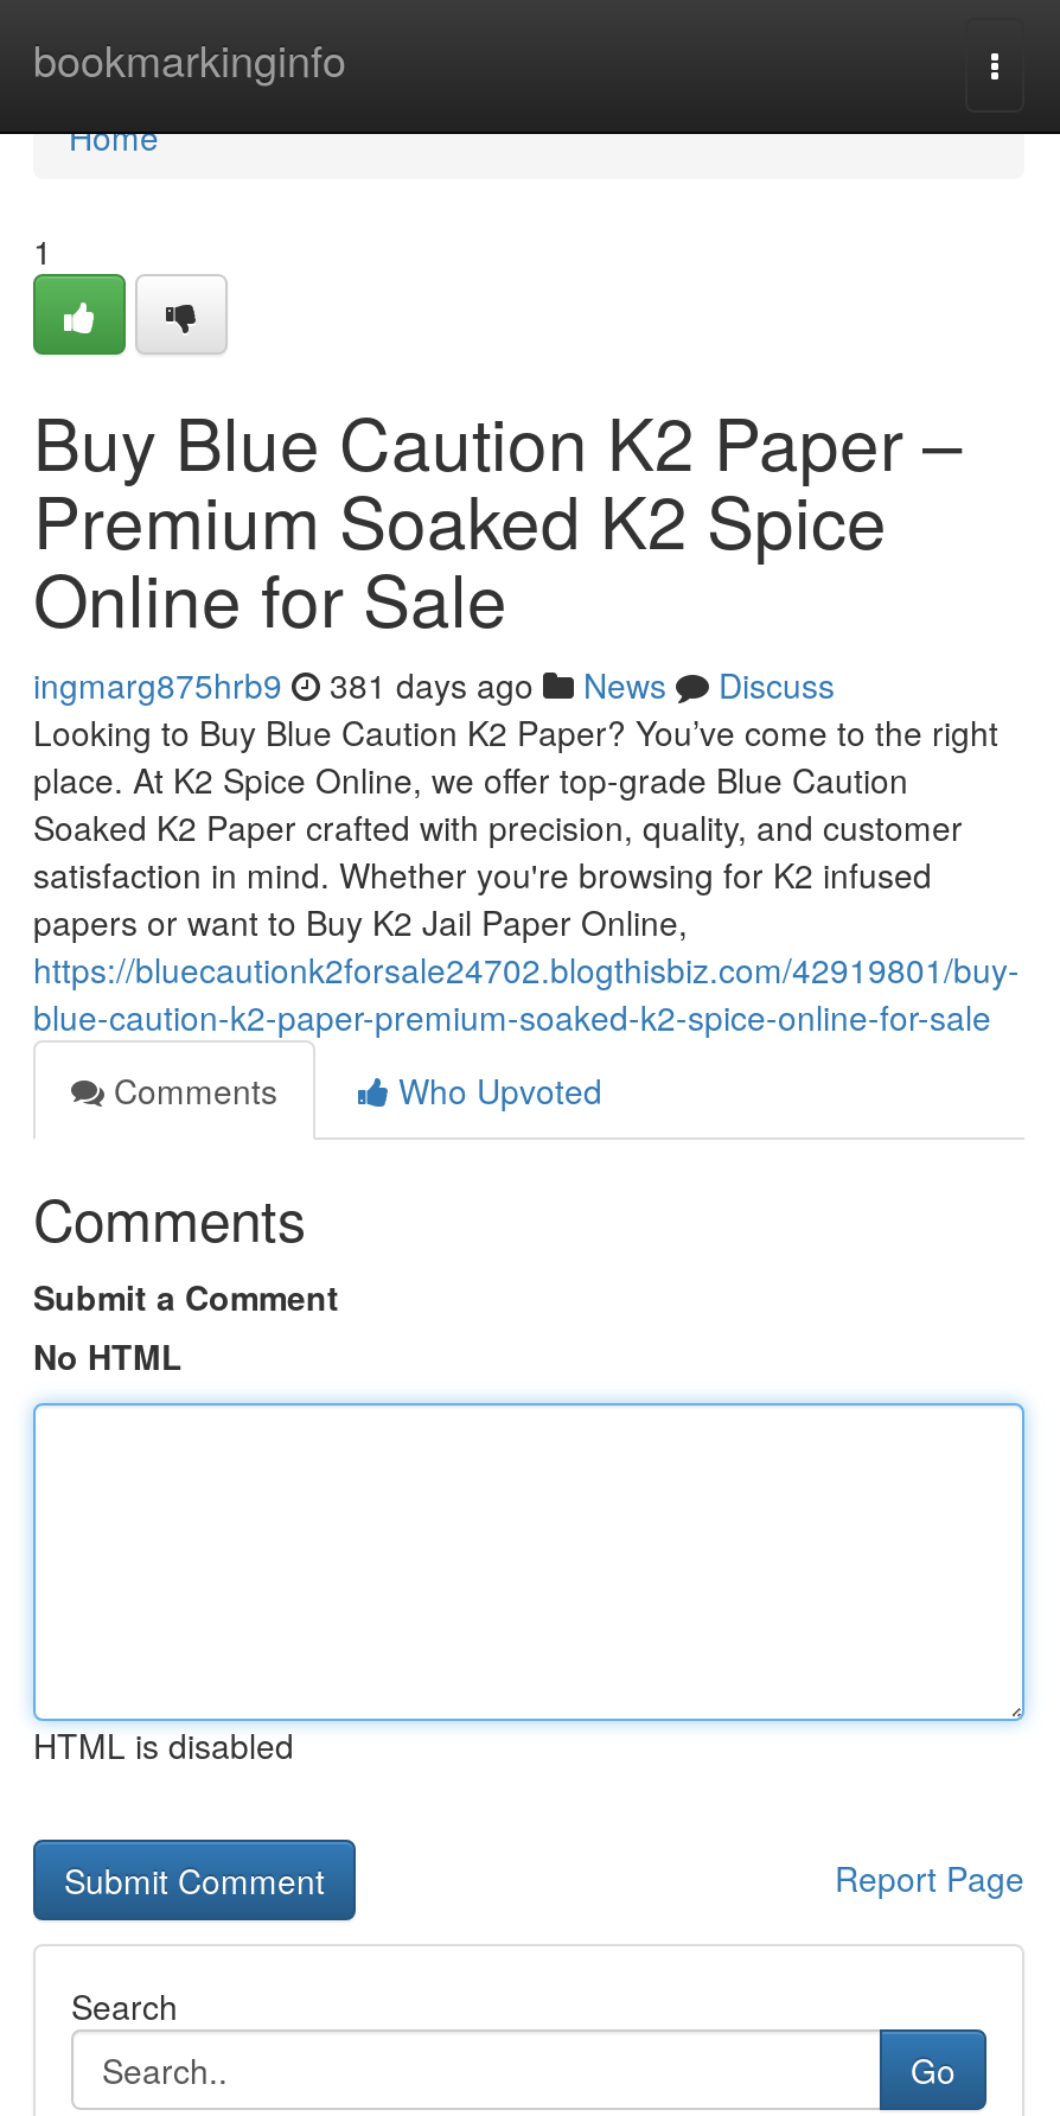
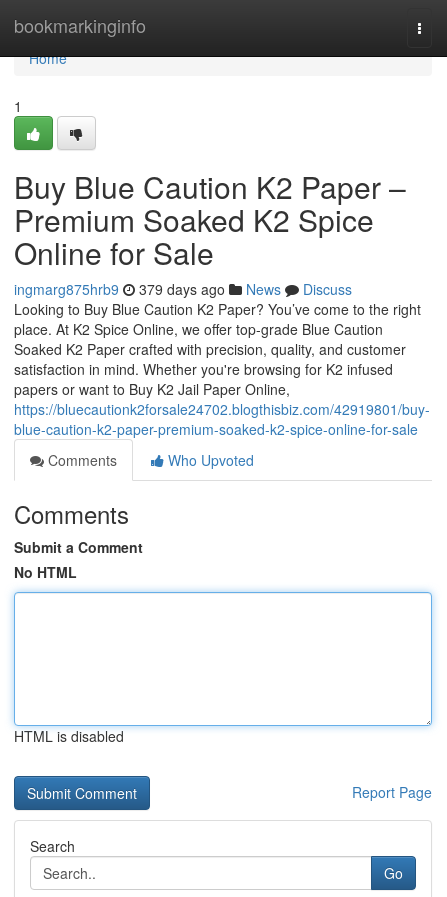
- ingmarg875hrb9 381 days ago News Discuss
+ ingmarg875hrb9 379 days ago News Discuss
